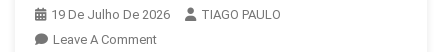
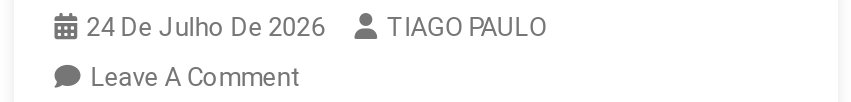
- 19 De Julho De 2026
+ 24 De Julho De 2026
